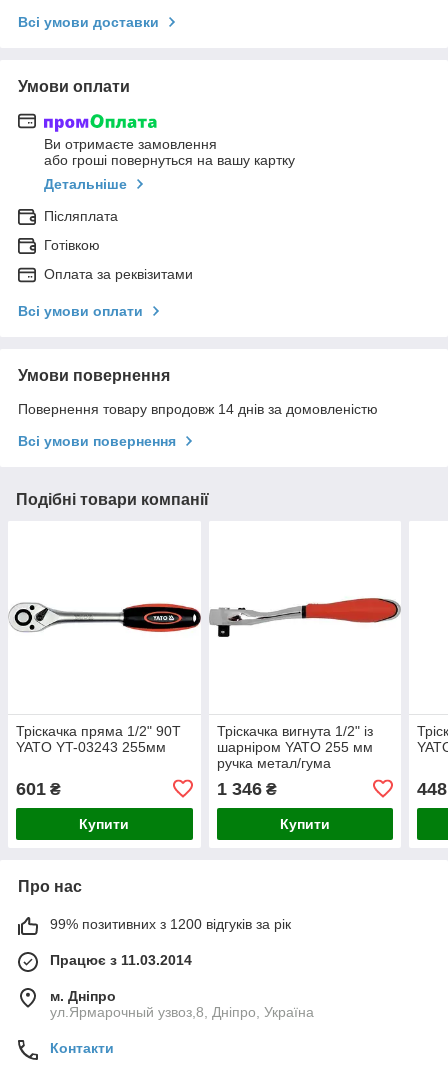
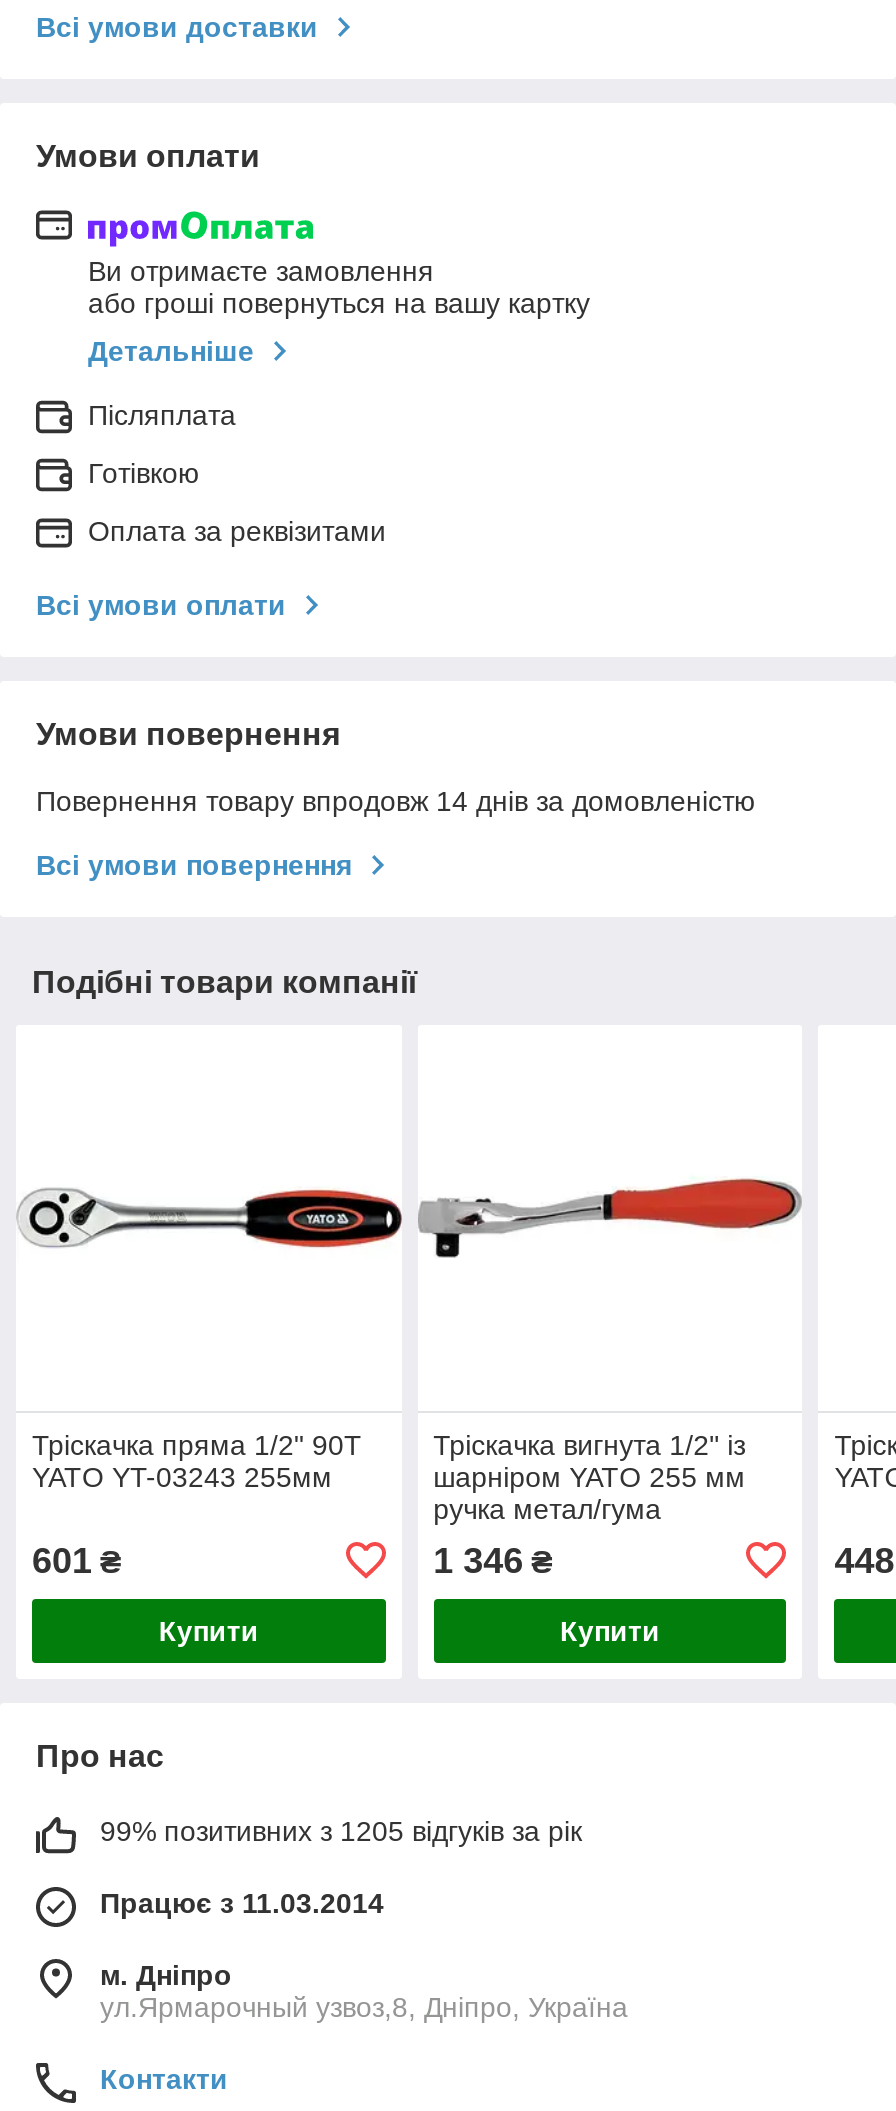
- 99% позитивних з 1200 відгуків за рік
+ 99% позитивних з 1205 відгуків за рік
